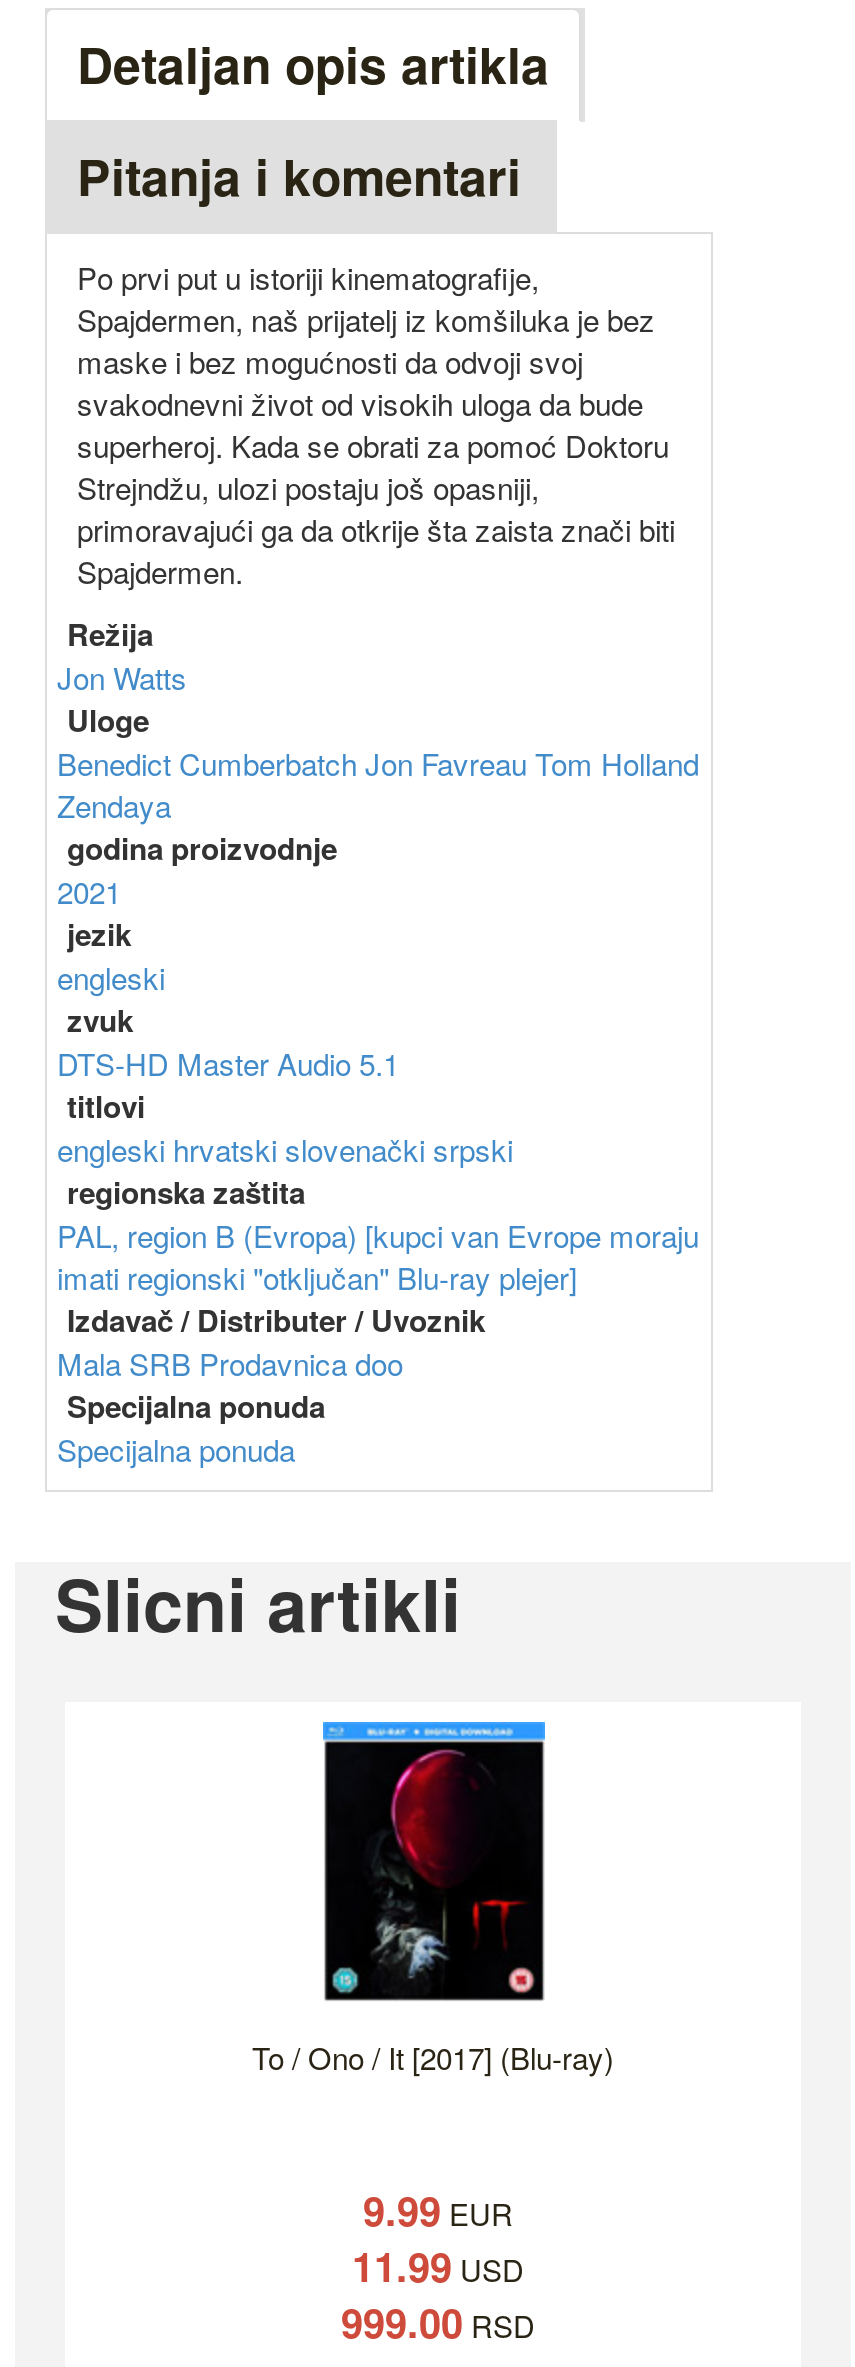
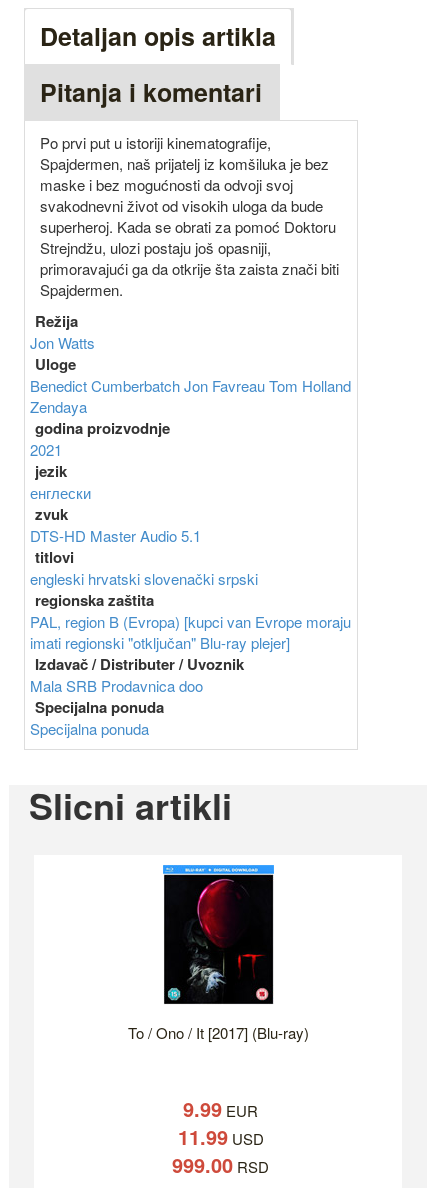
- engleski
+ енглески
